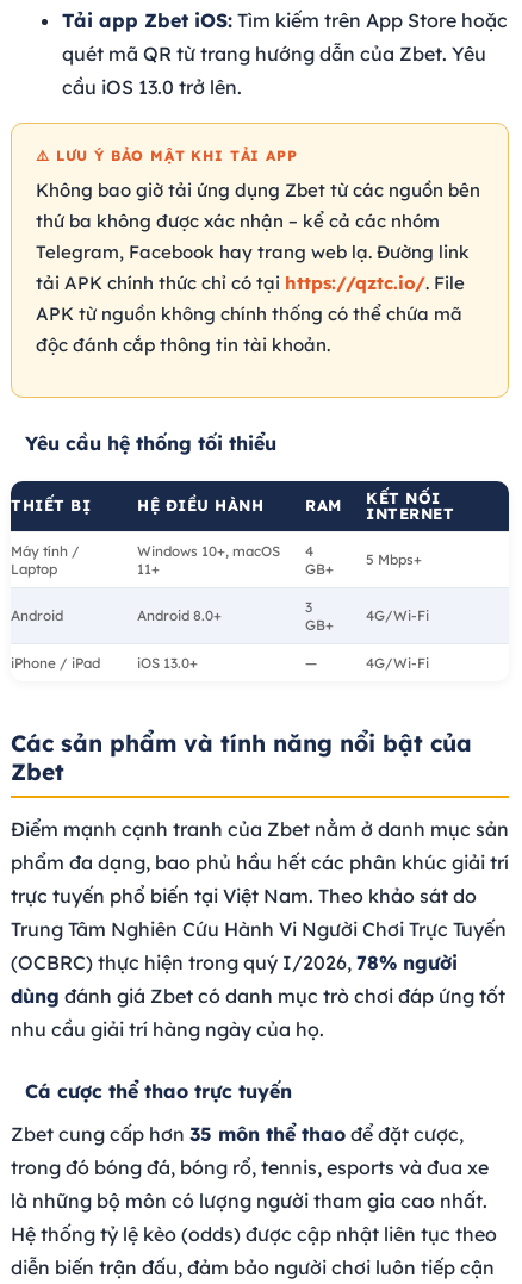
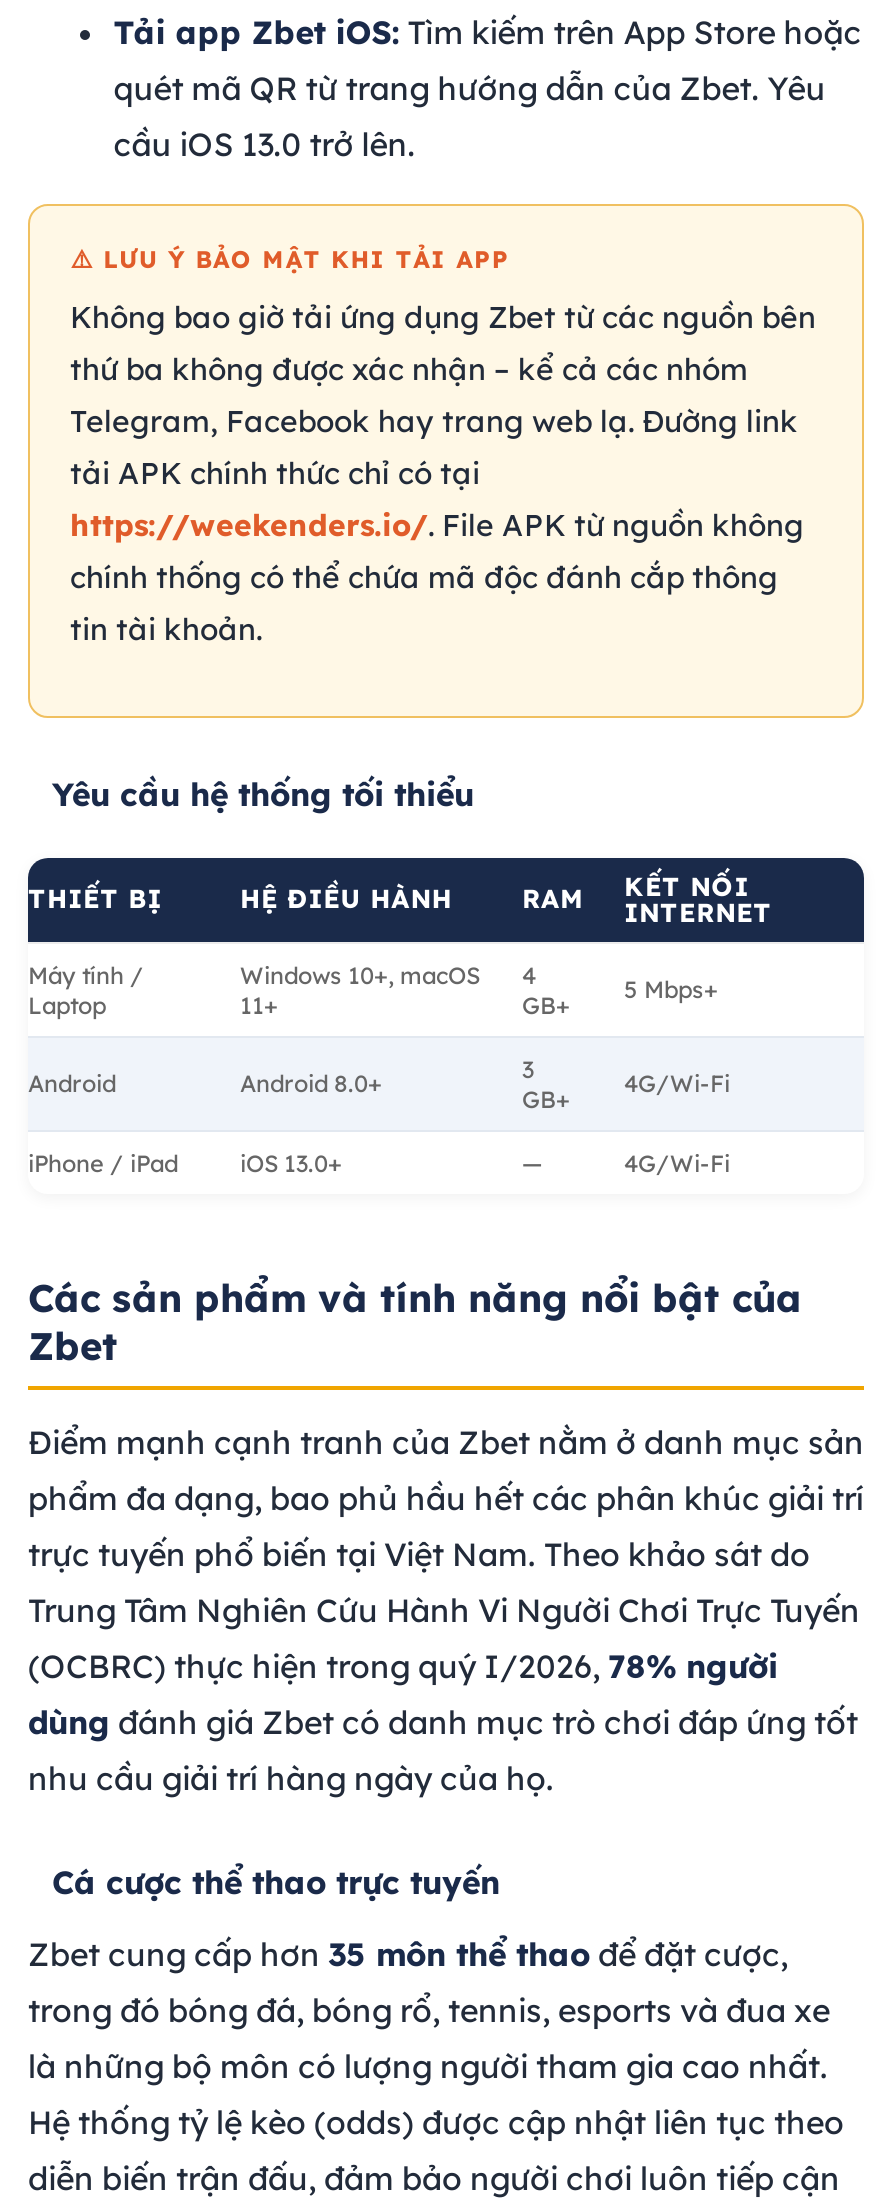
- tải APK chính thức chỉ có tại https://qztc.io/. File
- APK từ nguồn không chính thống có thể chứa mã
- độc đánh cắp thông tin tài khoản.
+ tải APK chính thức chỉ có tại
+ https://weekenders.io/. File APK từ nguồn không
+ chính thống có thể chứa mã độc đánh cắp thông
+ tin tài khoản.
